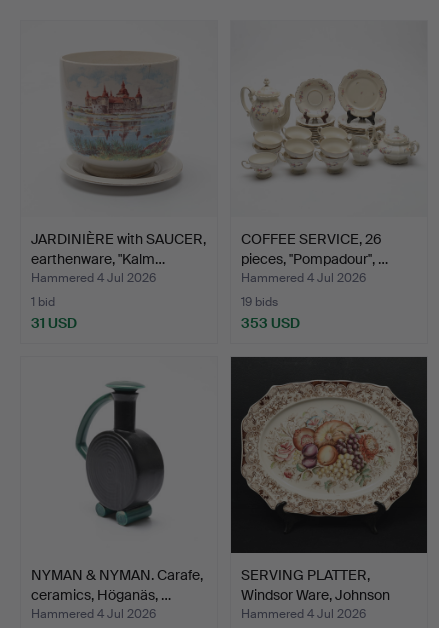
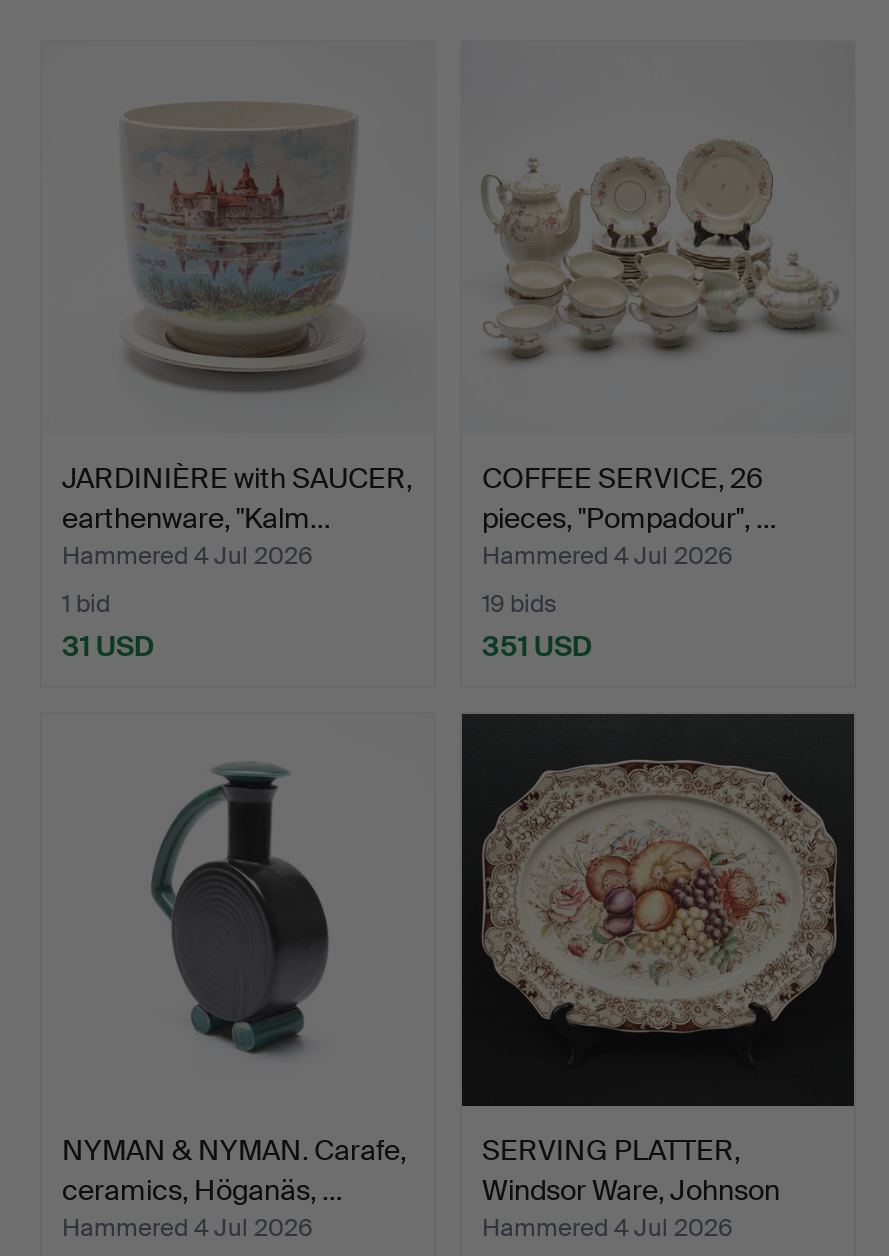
- 353 USD
+ 351 USD
